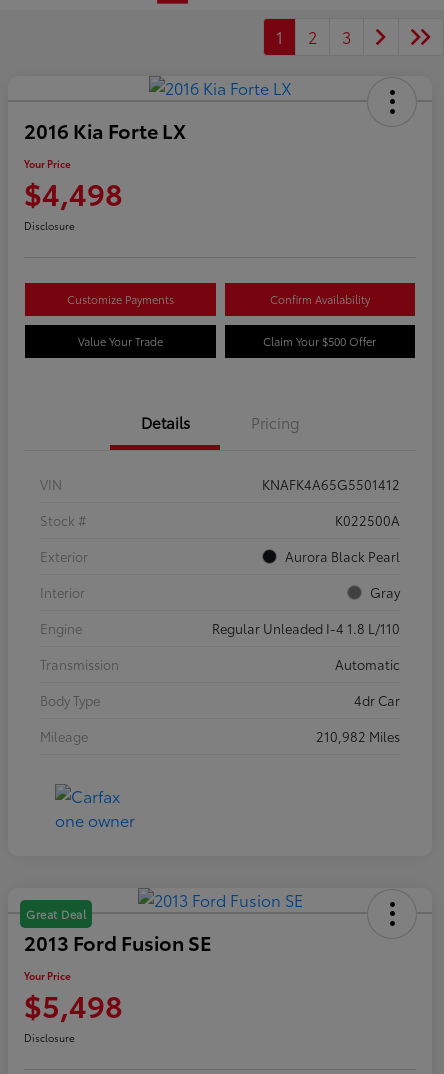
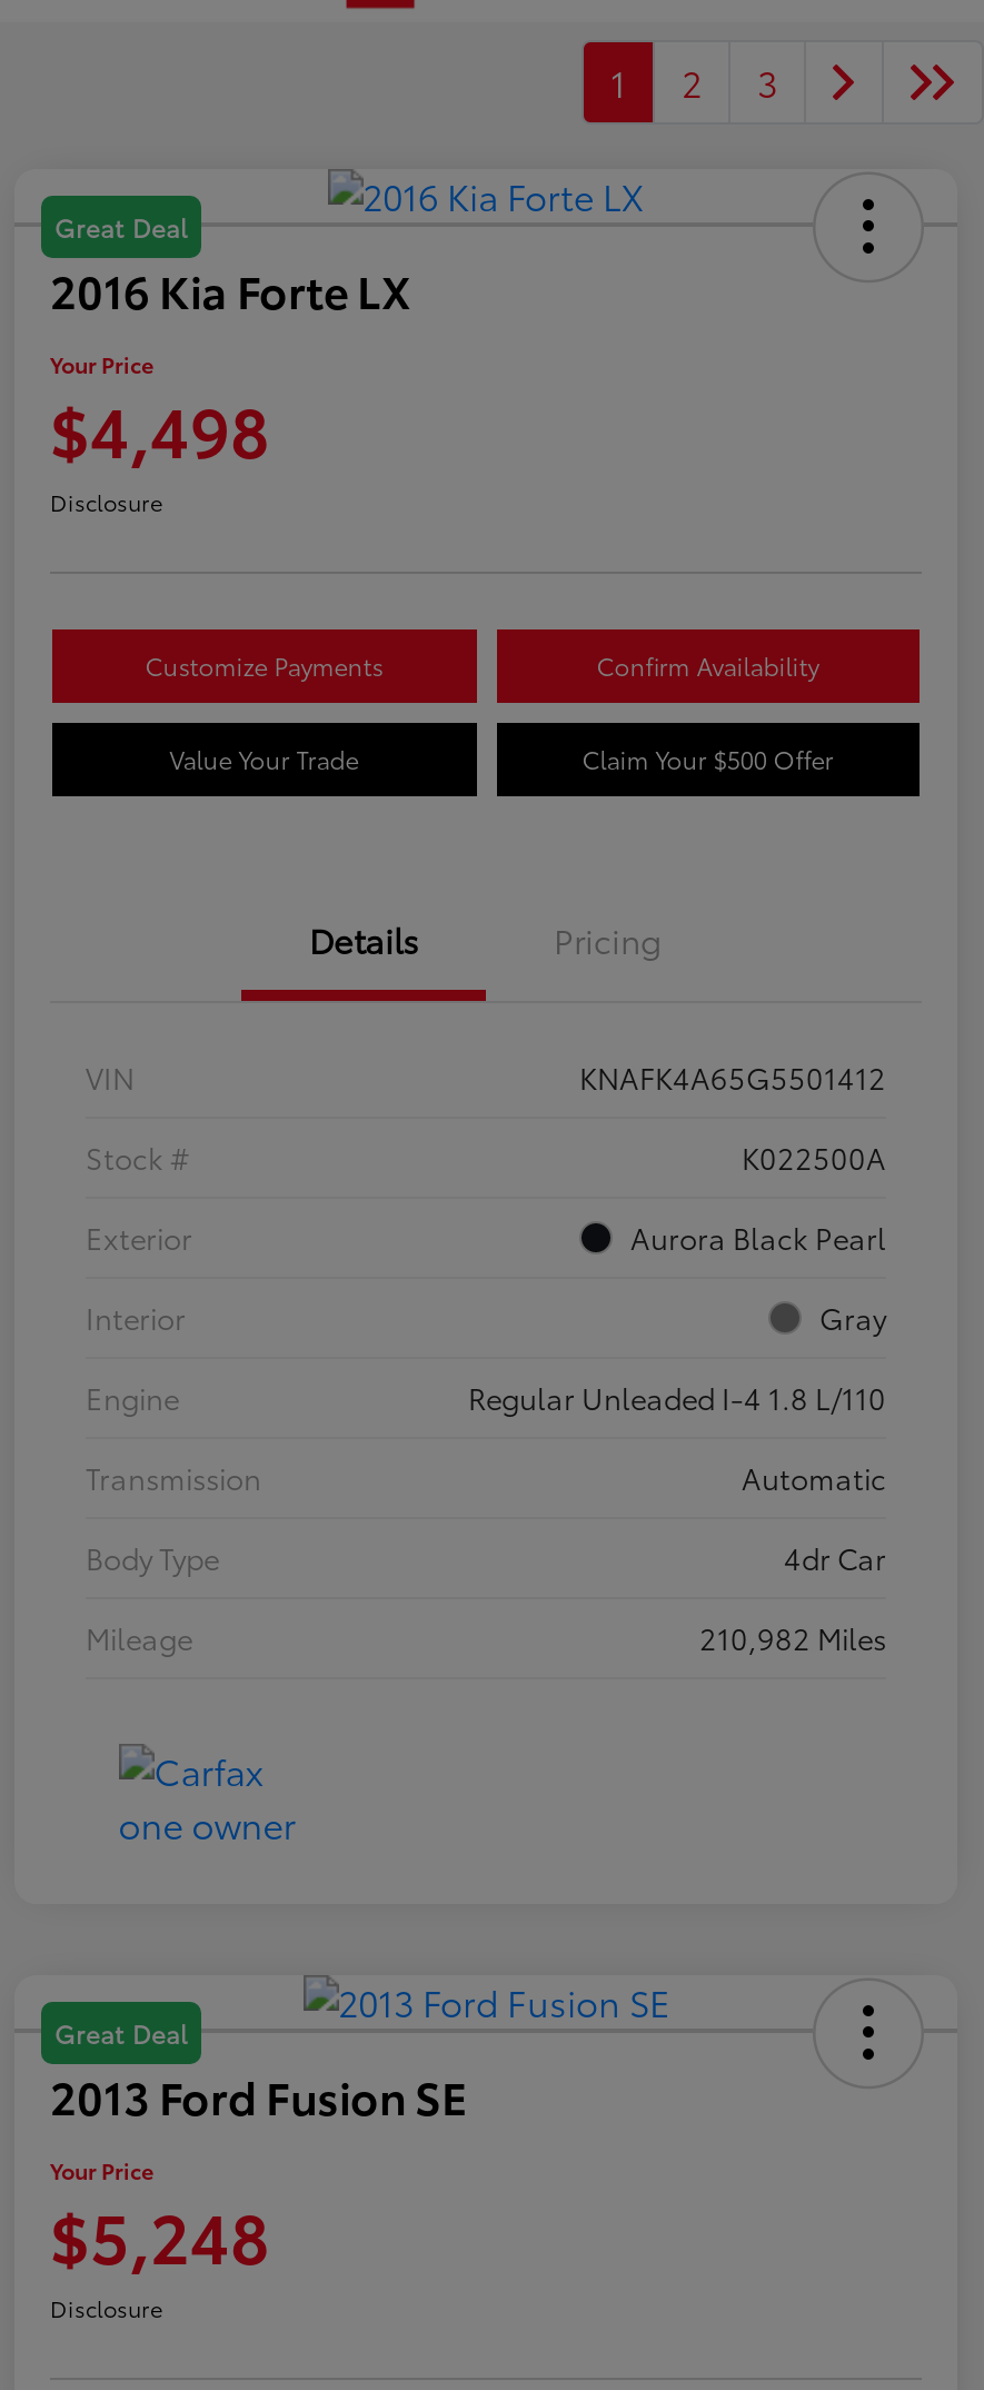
+ Great Deal

- $5,498
+ $5,248
